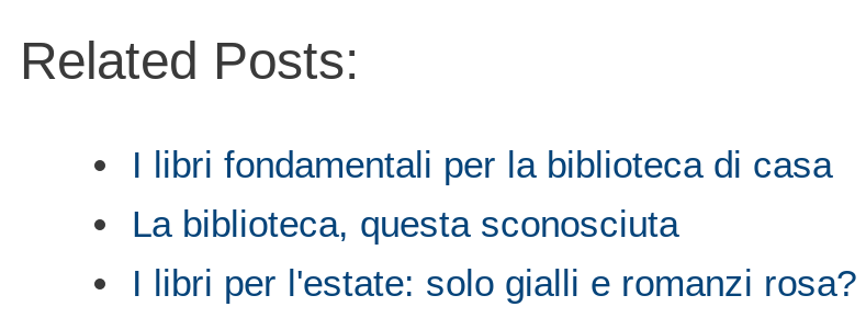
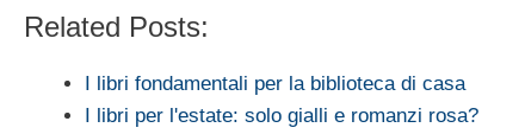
- La biblioteca, questa sconosciuta
